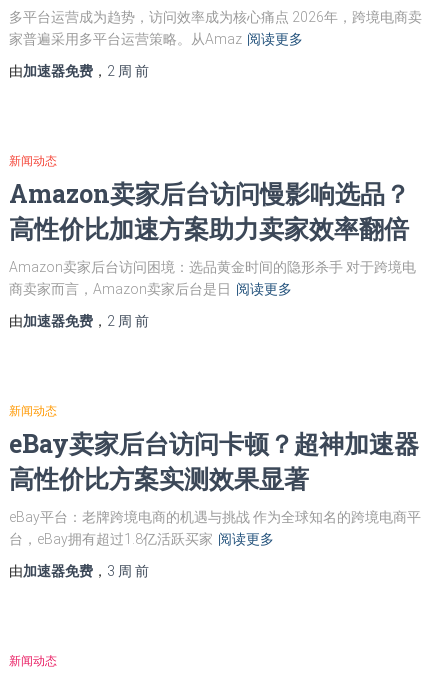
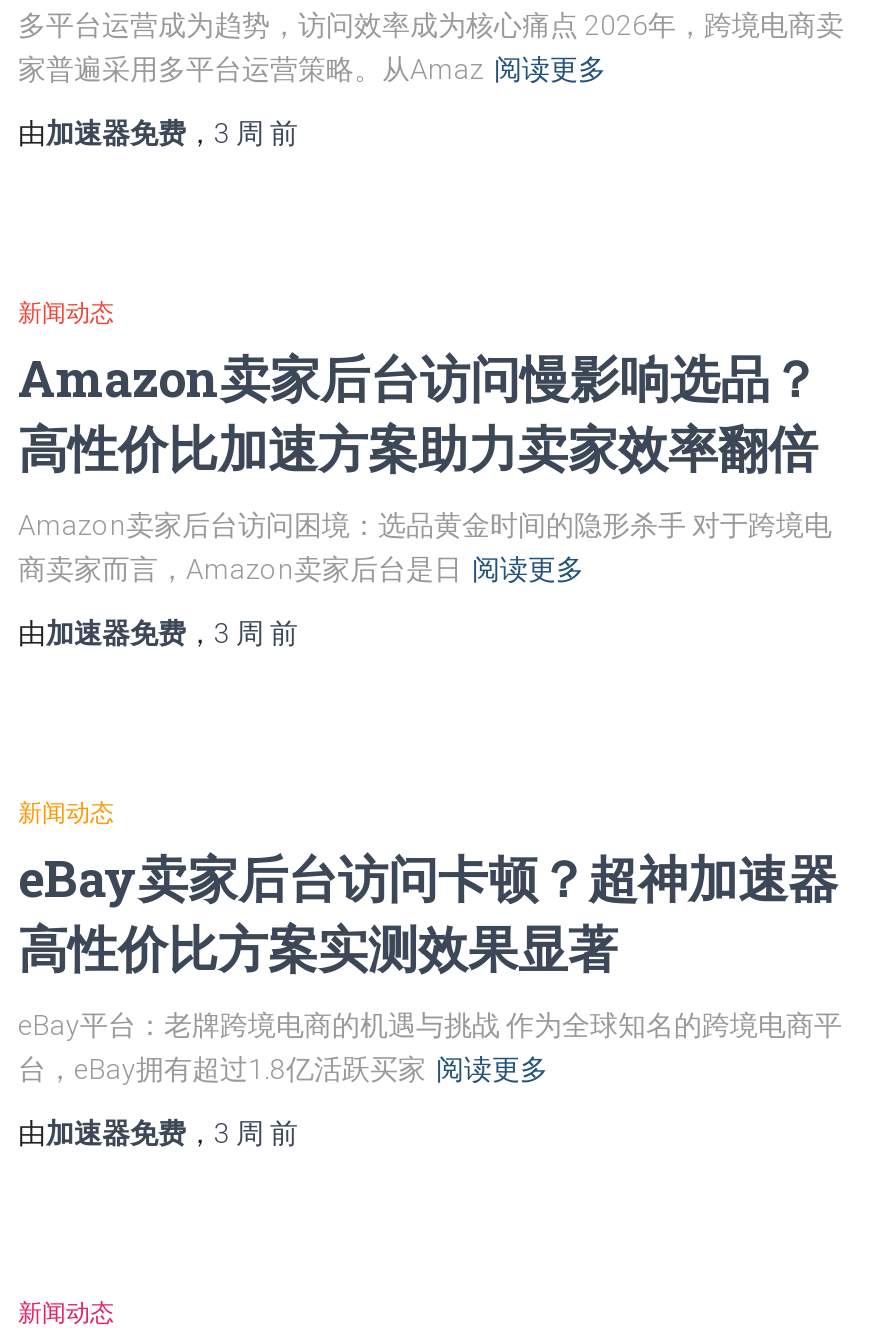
- 由加速器免费，2 周前
+ 由加速器免费，3 周前

- 由加速器免费，2 周前
+ 由加速器免费，3 周前
